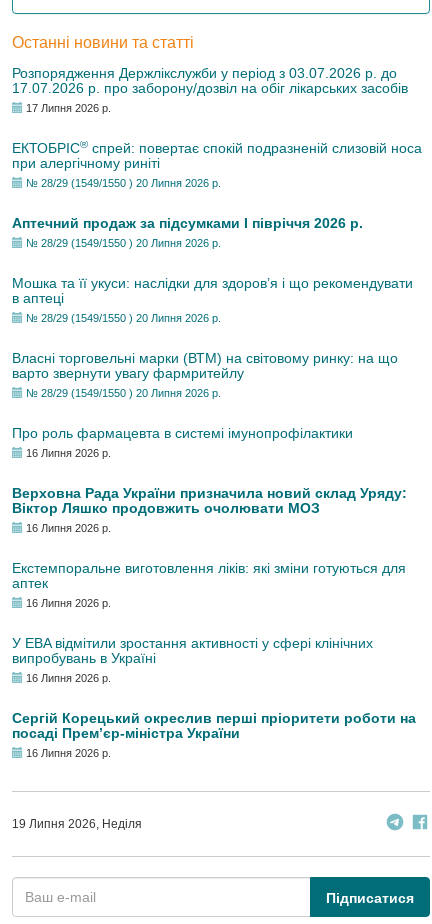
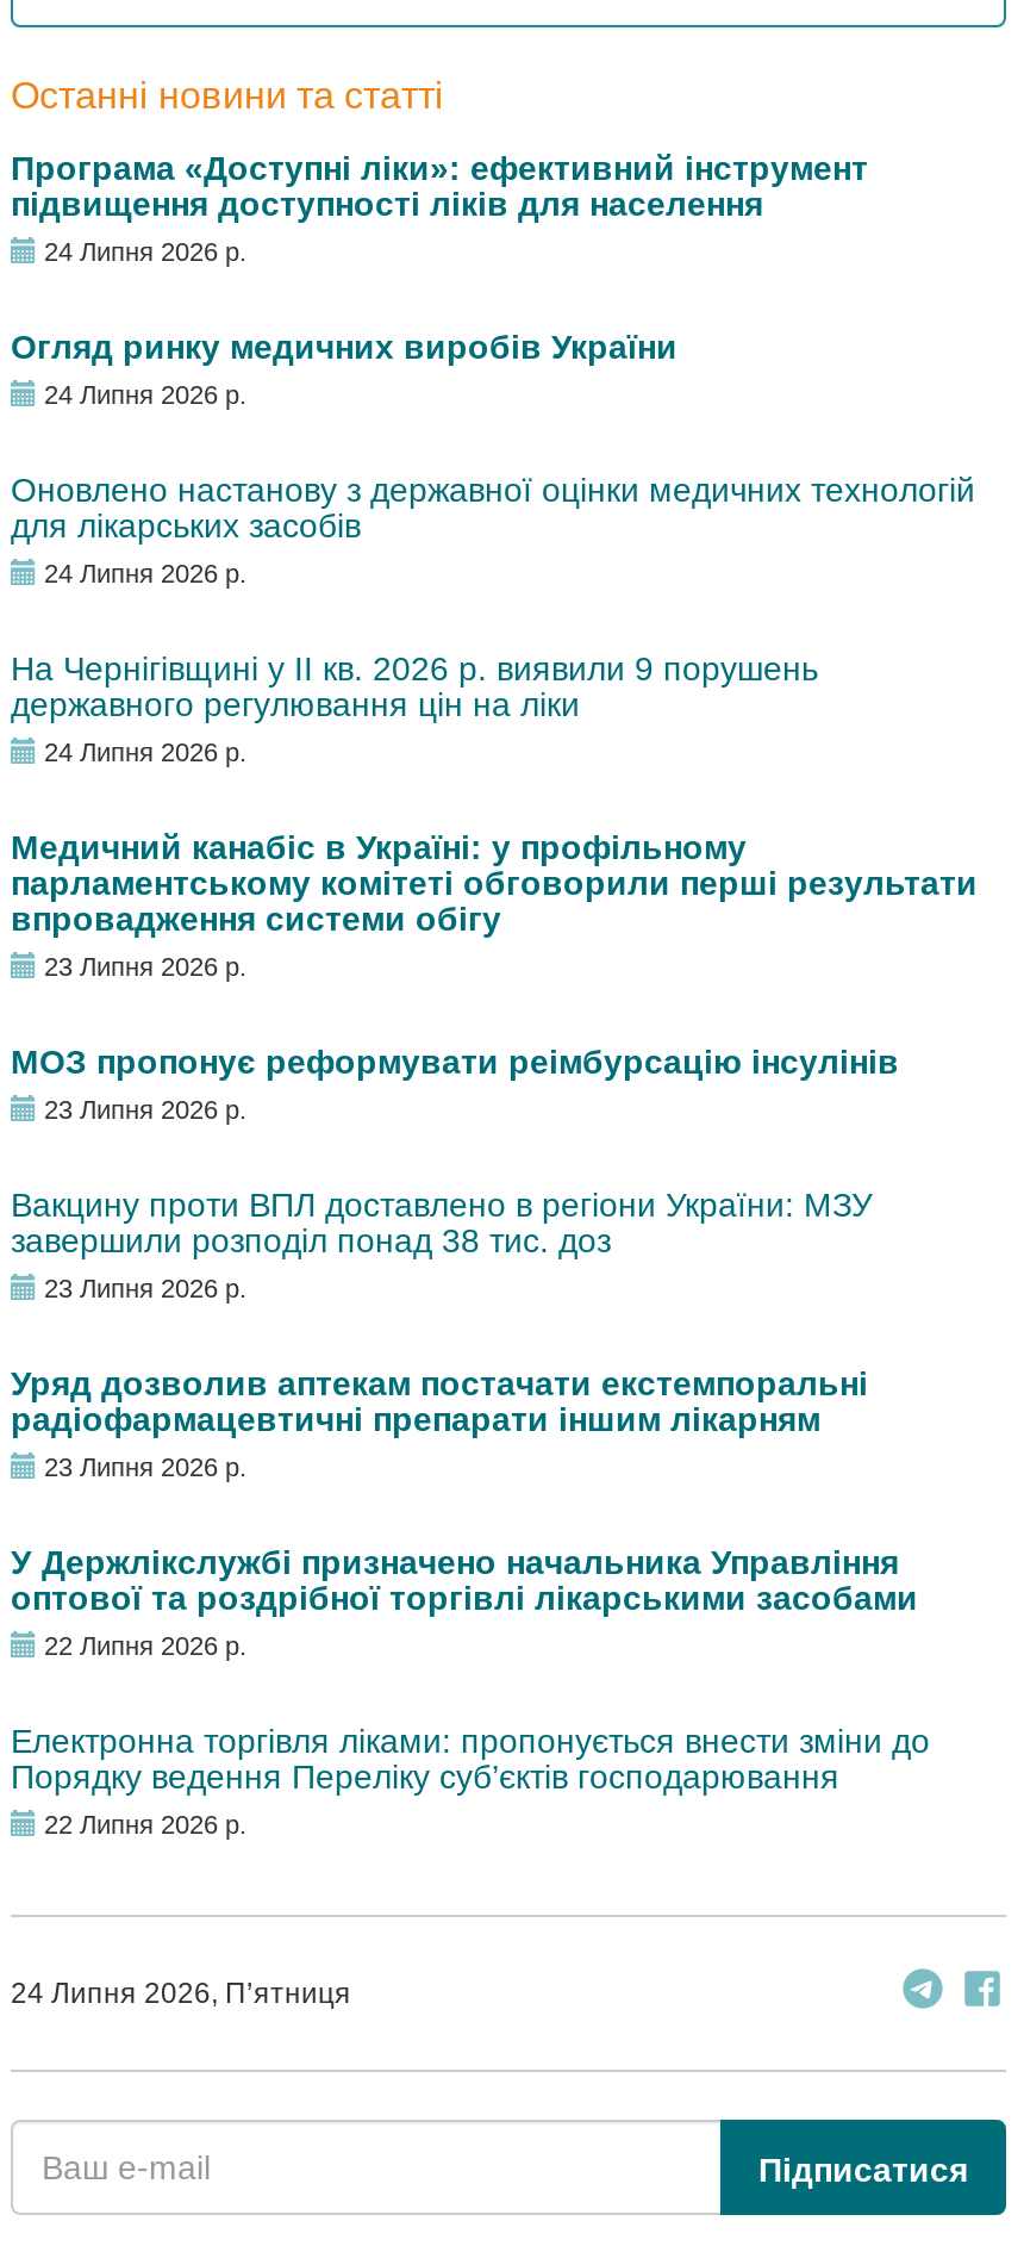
- Розпорядження Держлікслужби у період з 03.07.2026 р. до
- 17.07.2026 р. про заборону/дозвіл на обіг лікарських засобів
- 17 Липня 2026 р.
+ Програма «Доступні ліки»: ефективний інструмент
+ підвищення доступності ліків для населення
+ 24 Липня 2026 р.

- ЕКТОБРІС® спрей: повертає спокій подразненій слизовій носа
- при алергічному риніті
- № 28/29 (1549/1550 ) 20 Липня 2026 р.
+ Огляд ринку медичних виробів України
+ 24 Липня 2026 р.

- Аптечний продаж за підсумками І півріччя 2026 р.
- № 28/29 (1549/1550 ) 20 Липня 2026 р.
+ Оновлено настанову з державної оцінки медичних технологій
+ для лікарських засобів
+ 24 Липня 2026 р.

- Мошка та її укуси: наслідки для здоров’я і що рекомендувати
- в аптеці
- № 28/29 (1549/1550 ) 20 Липня 2026 р.
+ На Чернігівщині у ІІ кв. 2026 р. виявили 9 порушень
+ державного регулювання цін на ліки
+ 24 Липня 2026 р.

- Власні торговельні марки (ВТМ) на світовому ринку: на що
- варто звернути увагу фармритейлу
- № 28/29 (1549/1550 ) 20 Липня 2026 р.
+ Медичний канабіс в Україні: у профільному
+ парламентському комітеті обговорили перші результати
+ впровадження системи обігу
+ 23 Липня 2026 р.

- Про роль фармацевта в системі імунопрофілактики
- 16 Липня 2026 р.
+ МОЗ пропонує реформувати реімбурсацію інсулінів
+ 23 Липня 2026 р.

- Верховна Рада України призначила новий склад Уряду:
- Віктор Ляшко продовжить очолювати МОЗ
- 16 Липня 2026 р.
+ Вакцину проти ВПЛ доставлено в регіони України: МЗУ
+ завершили розподіл понад 38 тис. доз
+ 23 Липня 2026 р.

- Екстемпоральне виготовлення ліків: які зміни готуються для
- аптек
- 16 Липня 2026 р.
+ Уряд дозволив аптекам постачати екстемпоральні
+ радіофармацевтичні препарати іншим лікарням
+ 23 Липня 2026 р.

- У EBA відмітили зростання активності у сфері клінічних
- випробувань в Україні
- 16 Липня 2026 р.
+ У Держлікслужбі призначено начальника Управління
+ оптової та роздрібної торгівлі лікарськими засобами
+ 22 Липня 2026 р.

- Сергій Корецький окреслив перші пріоритети роботи на
- посаді Прем’єр-міністра України
- 16 Липня 2026 р.
+ Електронна торгівля ліками: пропонується внести зміни до
+ Порядку ведення Переліку суб’єктів господарювання
+ 22 Липня 2026 р.

- 19 Липня 2026, Неділя
+ 24 Липня 2026, П’ятниця
